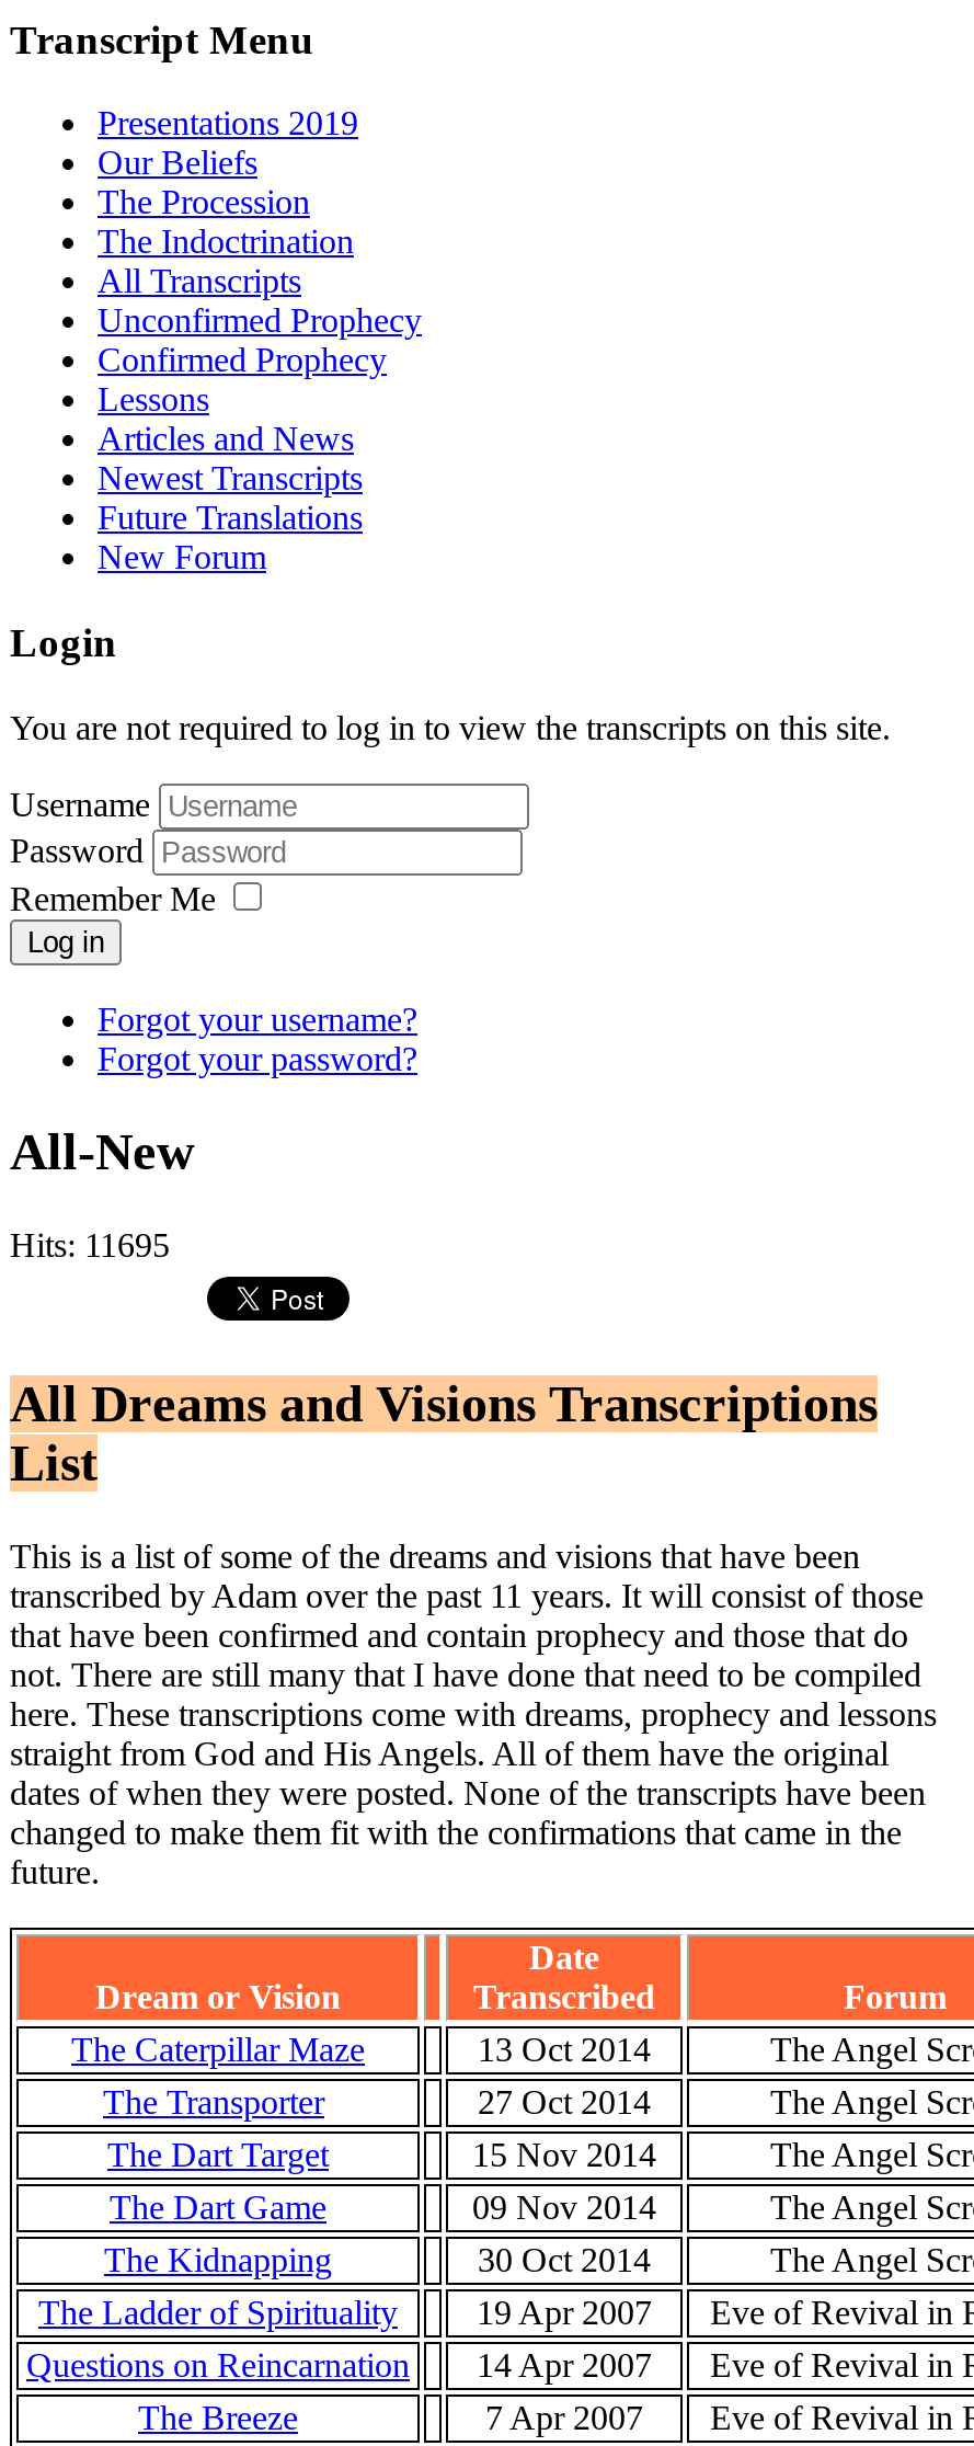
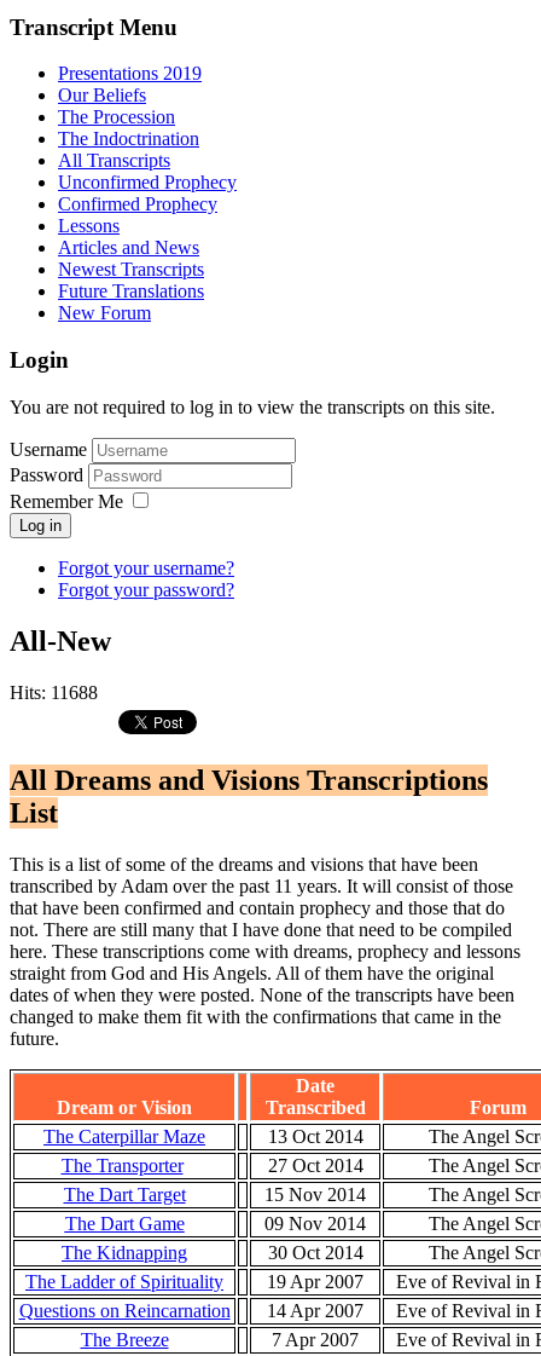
- Hits: 11695
+ Hits: 11688
